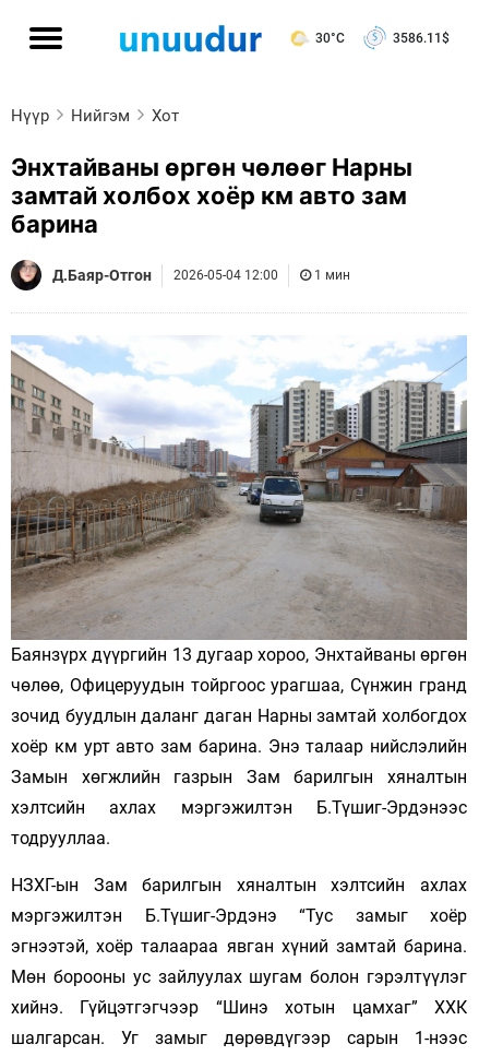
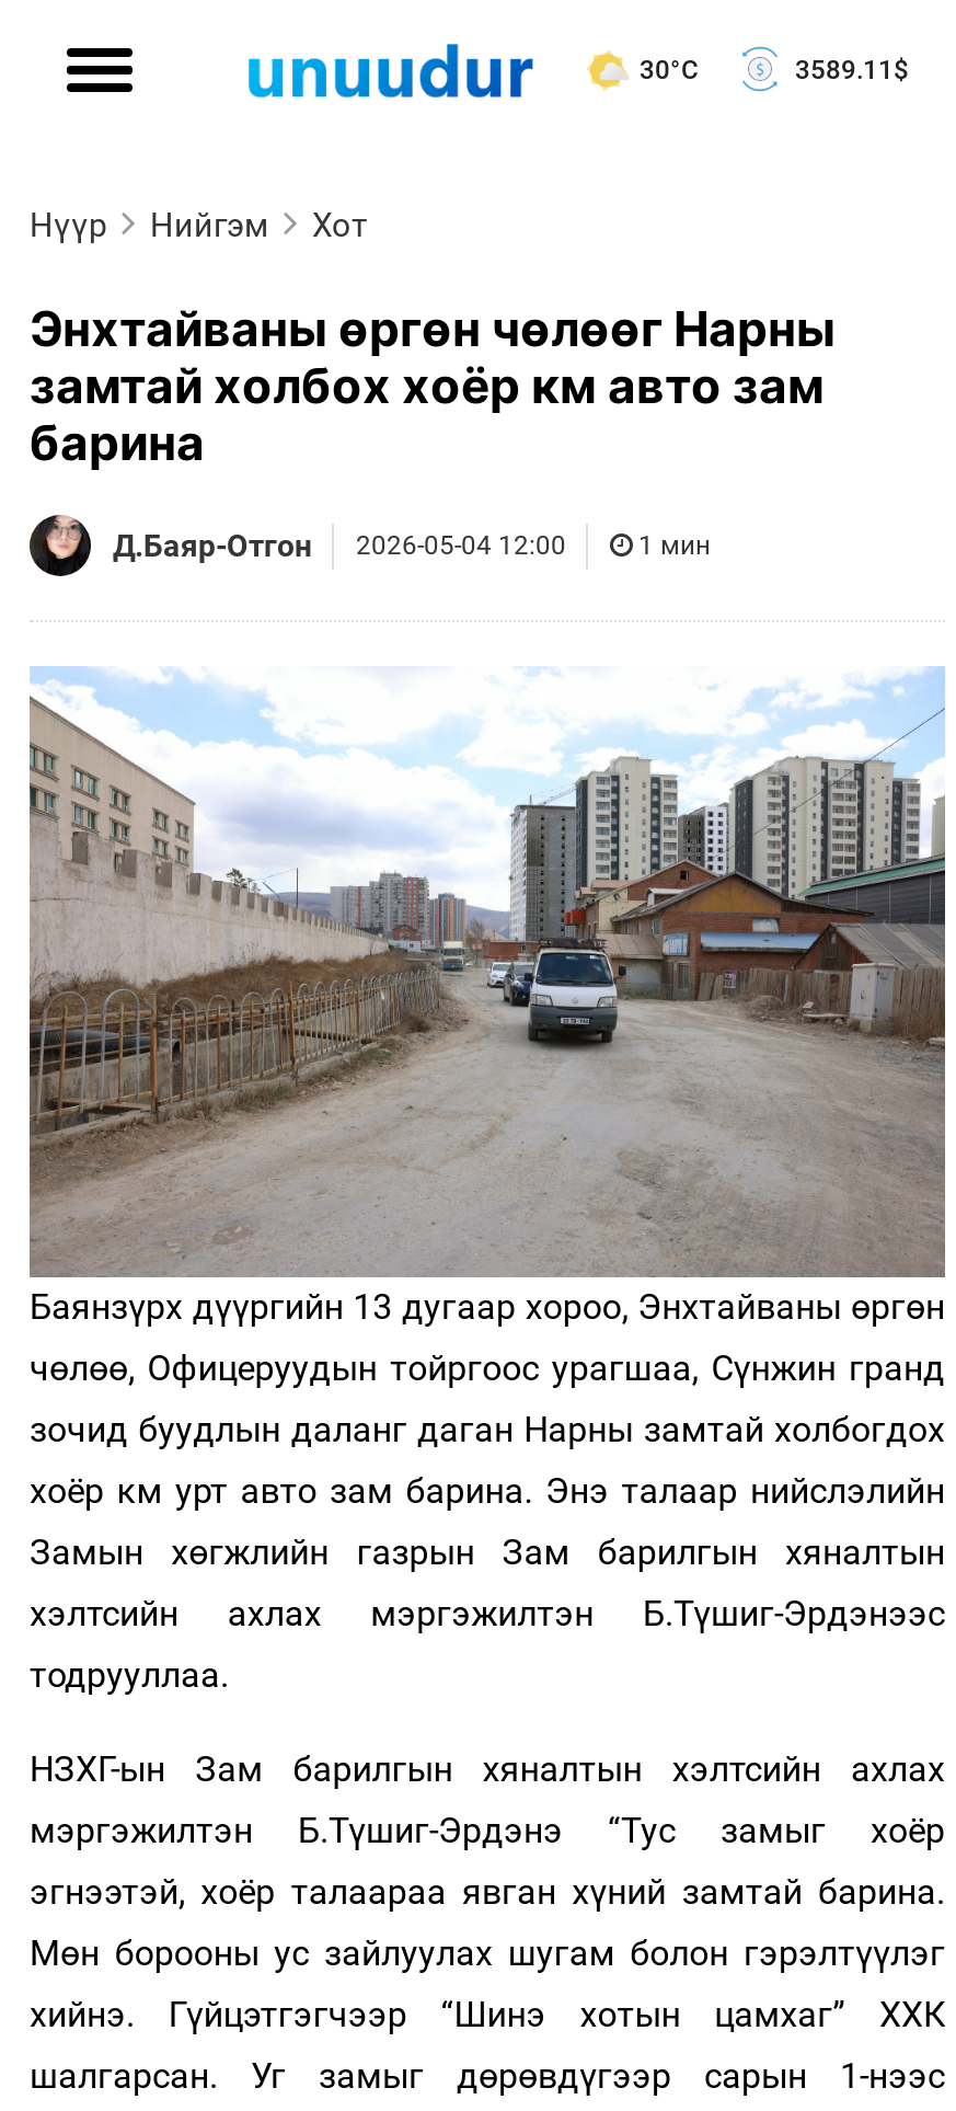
- 3586.11 $
+ 3589.11 $
